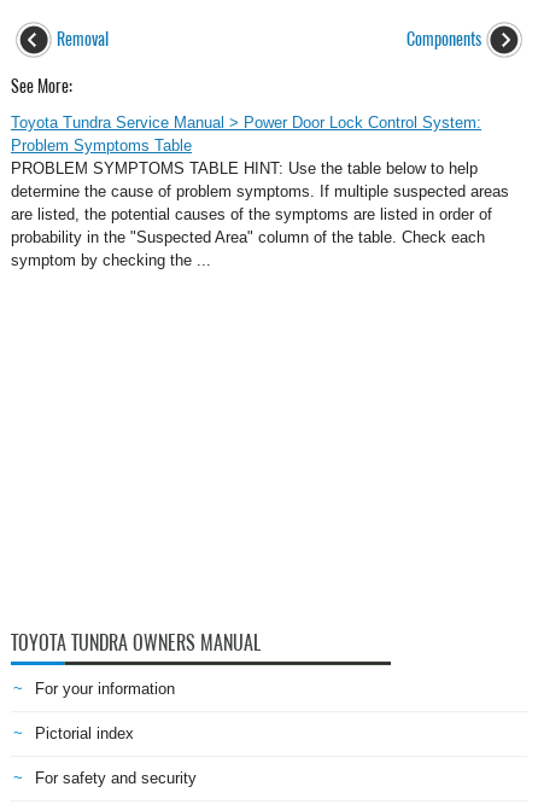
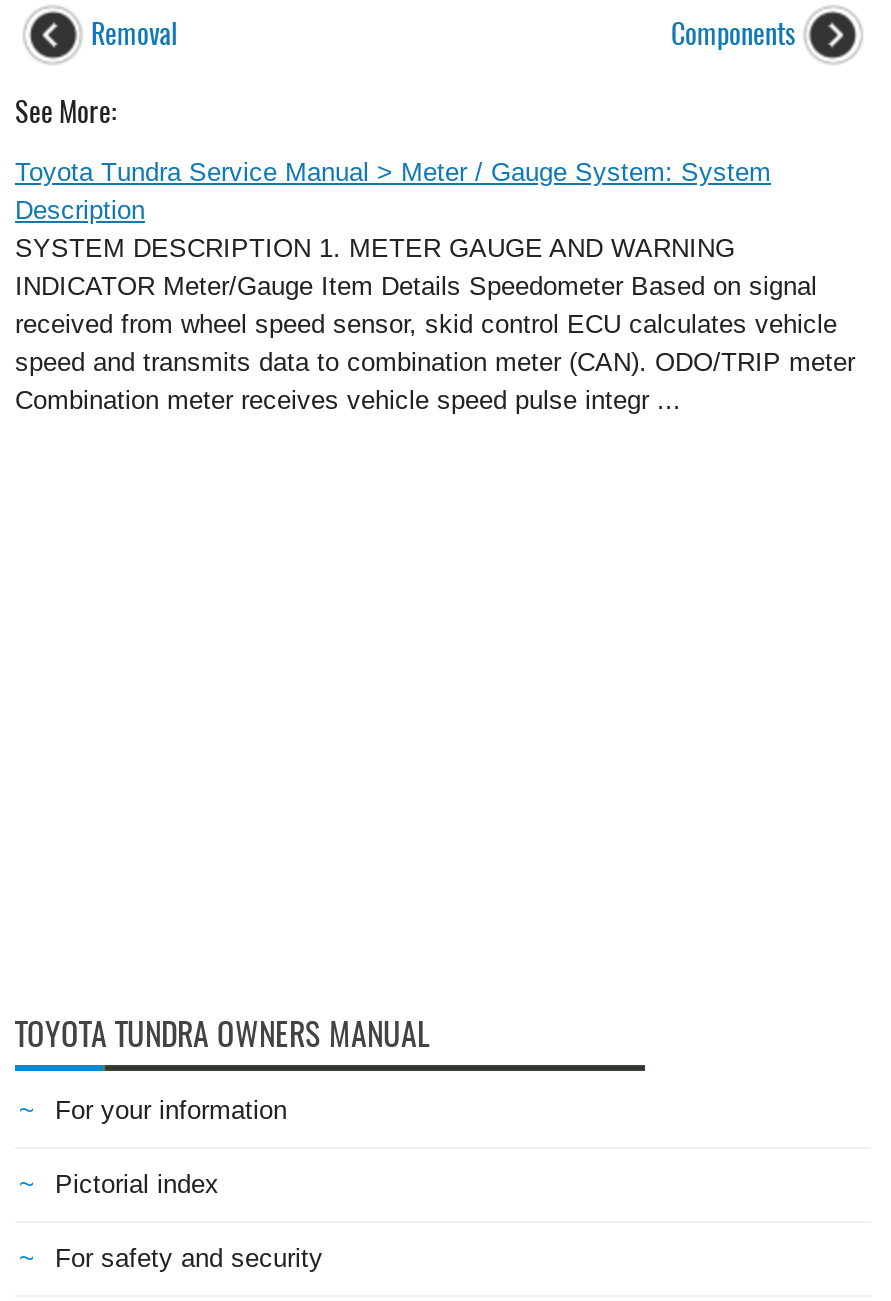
- Toyota Tundra Service Manual > Power Door Lock Control System:
- Problem Symptoms Table
- PROBLEM SYMPTOMS TABLE HINT: Use the table below to help
- determine the cause of problem symptoms. If multiple suspected areas
- are listed, the potential causes of the symptoms are listed in order of
- probability in the "Suspected Area" column of the table. Check each
- symptom by checking the ...
+ Toyota Tundra Service Manual > Meter / Gauge System: System
+ Description
+ SYSTEM DESCRIPTION 1. METER GAUGE AND WARNING
+ INDICATOR Meter/Gauge Item Details Speedometer Based on signal
+ received from wheel speed sensor, skid control ECU calculates vehicle
+ speed and transmits data to combination meter (CAN). ODO/TRIP meter
+ Combination meter receives vehicle speed pulse integr ...
